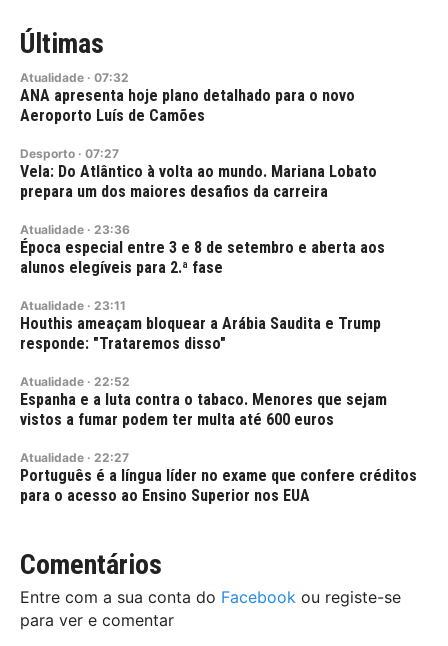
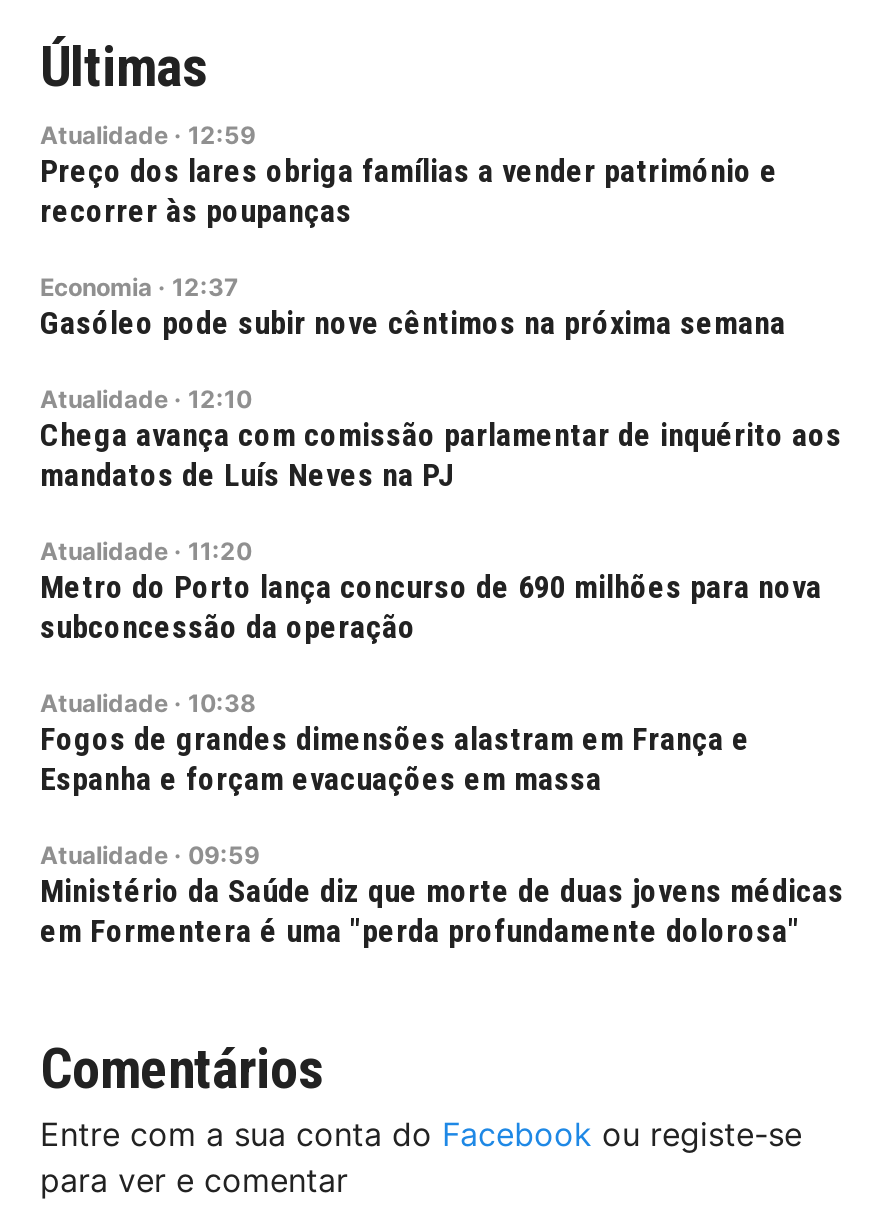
- Atualidade · 07:32
- ANA apresenta hoje plano detalhado para o novo
- Aeroporto Luís de Camões
+ Atualidade · 12:59
+ Preço dos lares obriga famílias a vender património e
+ recorrer às poupanças

- Desporto · 07:27
- Vela: Do Atlântico à volta ao mundo. Mariana Lobato
- prepara um dos maiores desafios da carreira
+ Economia · 12:37
+ Gasóleo pode subir nove cêntimos na próxima semana

- Atualidade · 23:36
- Época especial entre 3 e 8 de setembro e aberta aos
- alunos elegíveis para 2.ª fase
+ Atualidade · 12:10
+ Chega avança com comissão parlamentar de inquérito aos
+ mandatos de Luís Neves na PJ

- Atualidade · 23:11
- Houthis ameaçam bloquear a Arábia Saudita e Trump
- responde: "Trataremos disso"
+ Atualidade · 11:20
+ Metro do Porto lança concurso de 690 milhões para nova
+ subconcessão da operação

- Atualidade · 22:52
- Espanha e a luta contra o tabaco. Menores que sejam
- vistos a fumar podem ter multa até 600 euros
+ Atualidade · 10:38
+ Fogos de grandes dimensões alastram em França e
+ Espanha e forçam evacuações em massa

- Atualidade · 22:27
- Português é a língua líder no exame que confere créditos
- para o acesso ao Ensino Superior nos EUA
+ Atualidade · 09:59
+ Ministério da Saúde diz que morte de duas jovens médicas
+ em Formentera é uma "perda profundamente dolorosa"
